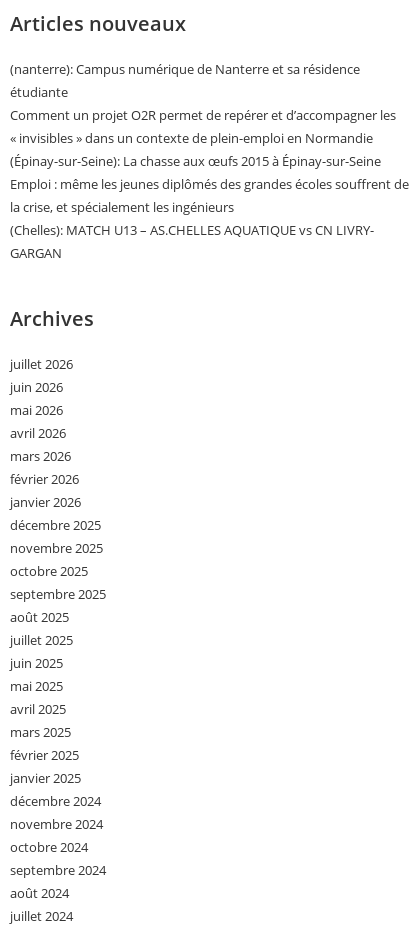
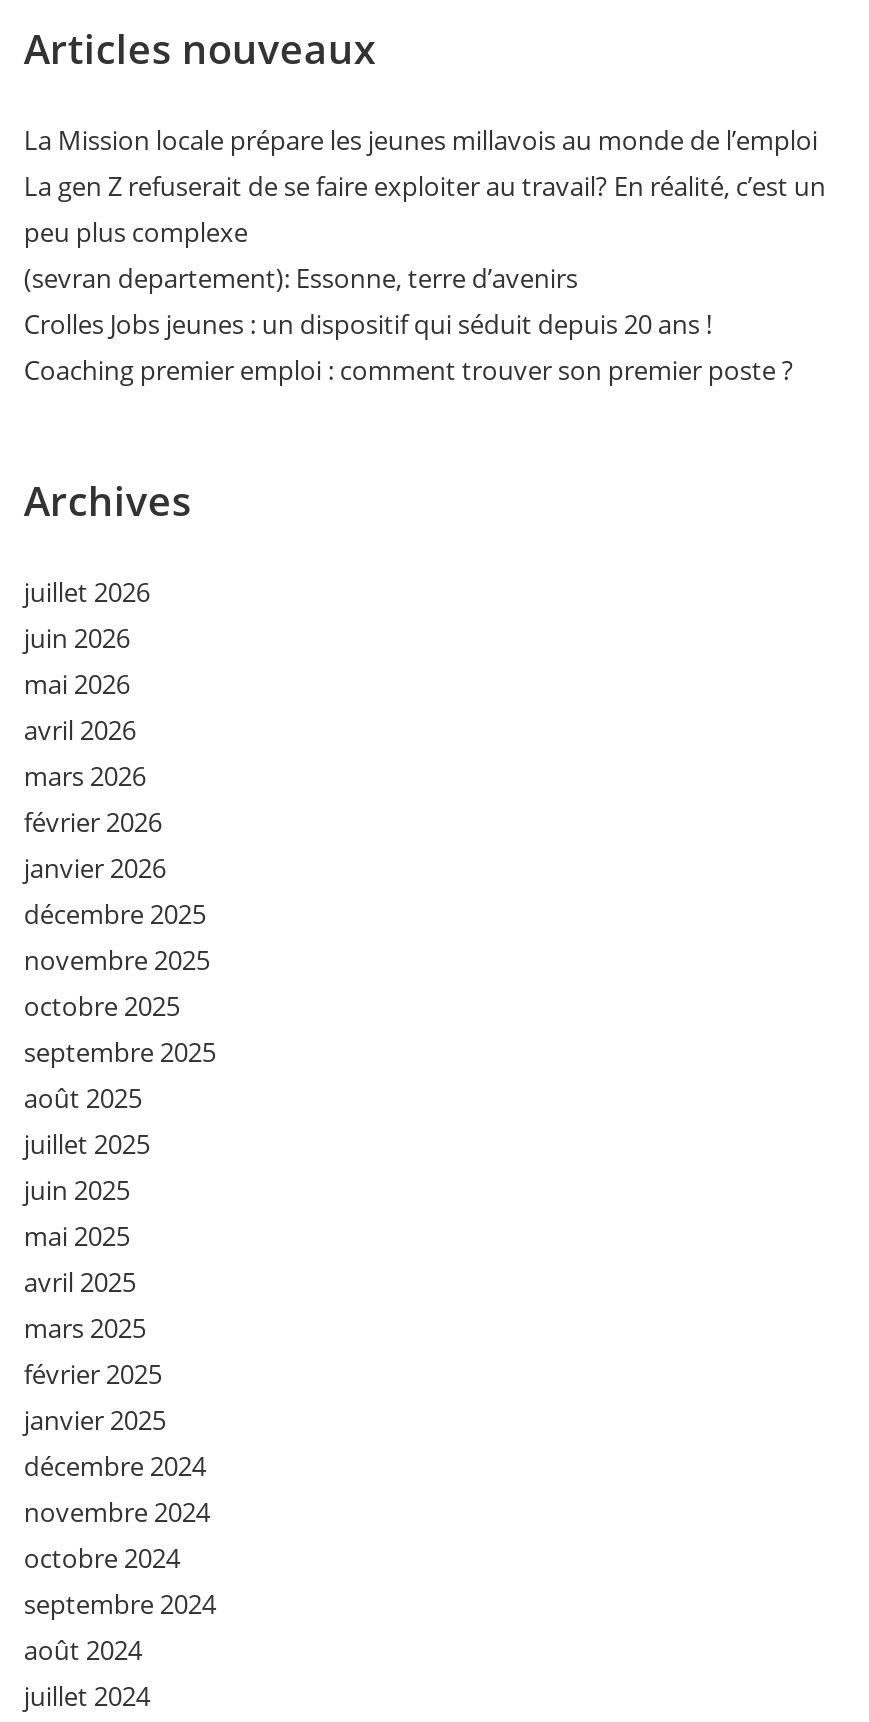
- (nanterre): Campus numérique de Nanterre et sa résidence
- étudiante
- Comment un projet O2R permet de repérer et d’accompagner les
- « invisibles » dans un contexte de plein-emploi en Normandie
- (Épinay-sur-Seine): La chasse aux œufs 2015 à Épinay-sur-Seine
- Emploi : même les jeunes diplômés des grandes écoles souffrent de
- la crise, et spécialement les ingénieurs
- (Chelles): MATCH U13 – AS.CHELLES AQUATIQUE vs CN LIVRY-
- GARGAN
+ La Mission locale prépare les jeunes millavois au monde de l’emploi
+ La gen Z refuserait de se faire exploiter au travail? En réalité, c’est un
+ peu plus complexe
+ (sevran departement): Essonne, terre d’avenirs
+ Crolles Jobs jeunes : un dispositif qui séduit depuis 20 ans !
+ Coaching premier emploi : comment trouver son premier poste ?
